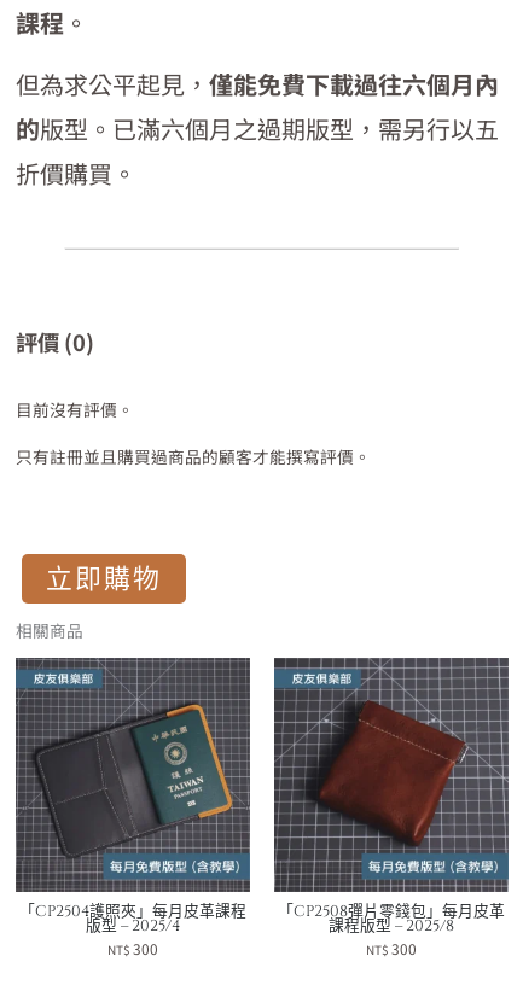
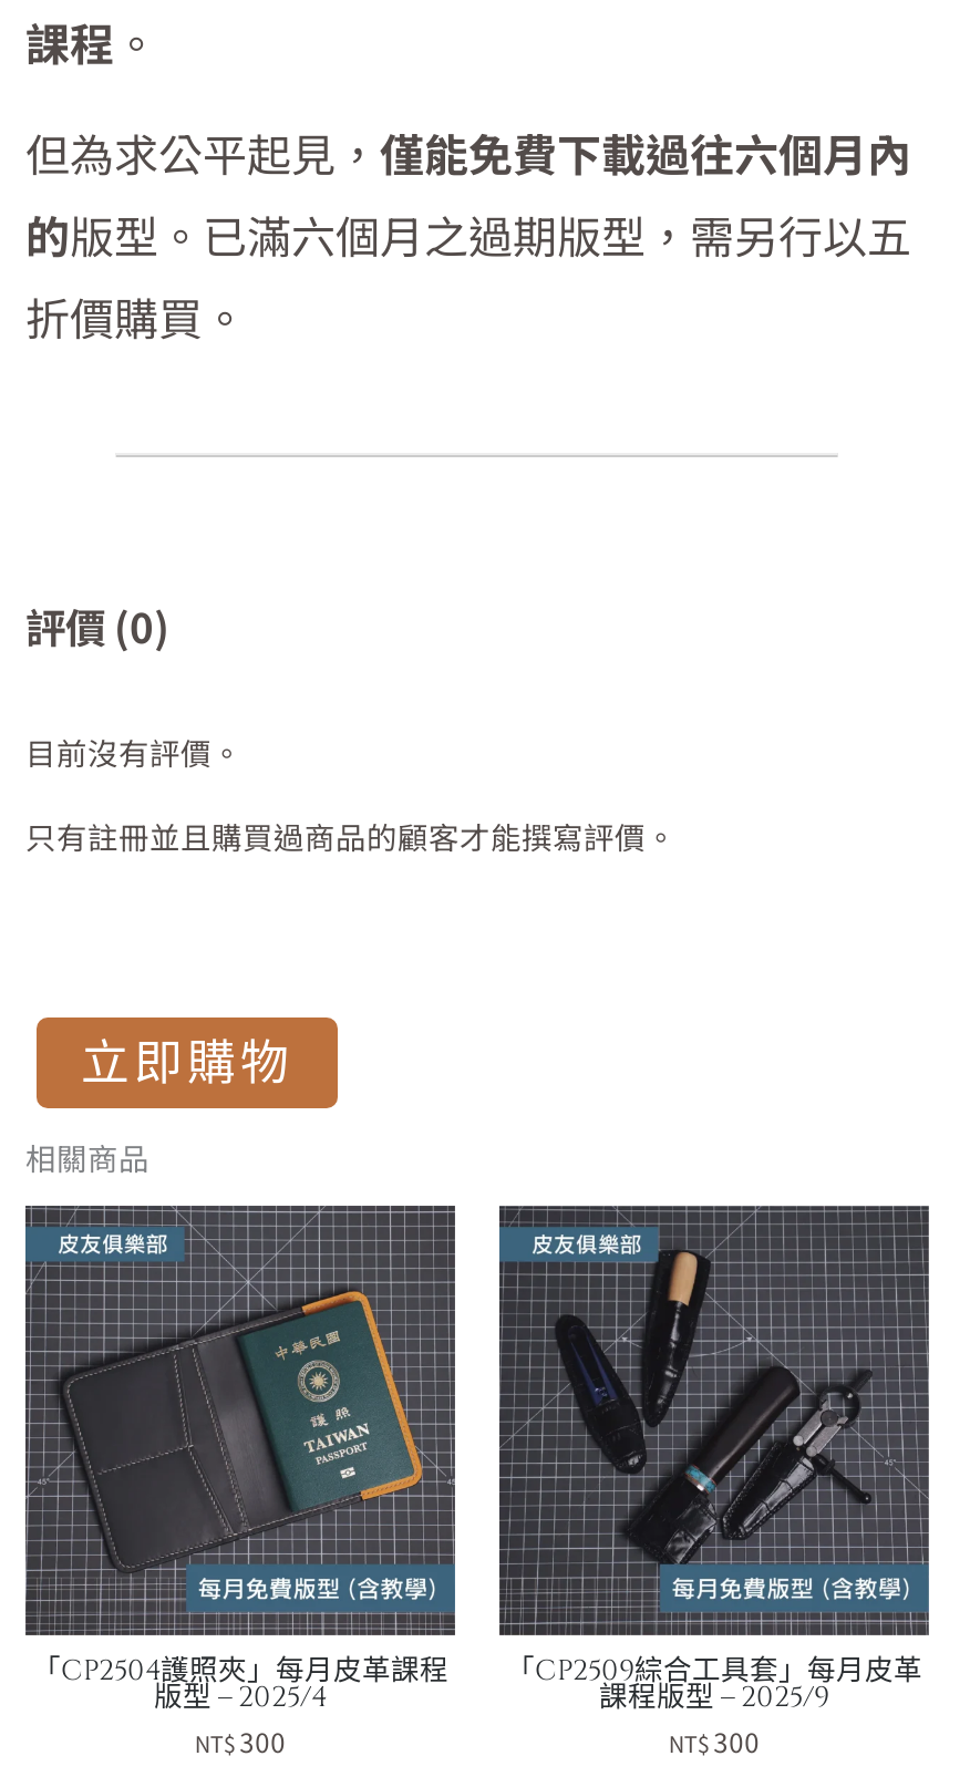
- [image]
+ [image]

- 「CP2508彈片零錢包」每月皮革
+ 「CP2509綜合工具套」每月皮革

- 課程版型 – 2025/8
+ 課程版型 – 2025/9
